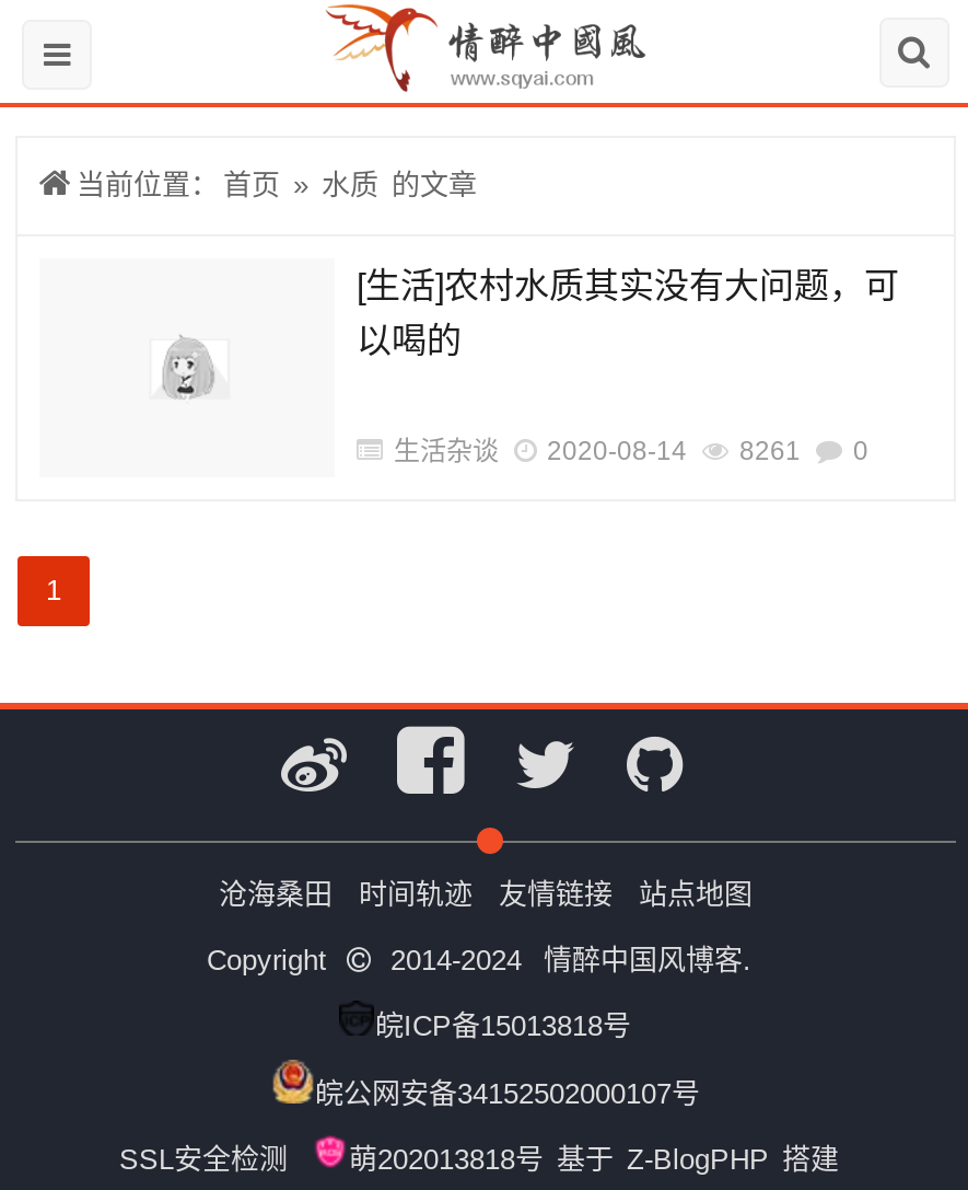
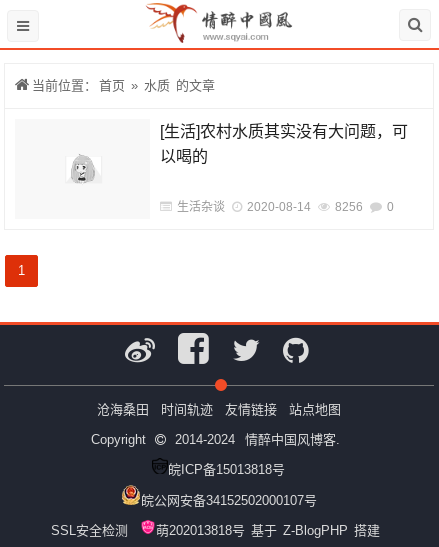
- 生活杂谈 2020-08-14 8261 0
+ 生活杂谈 2020-08-14 8256 0
